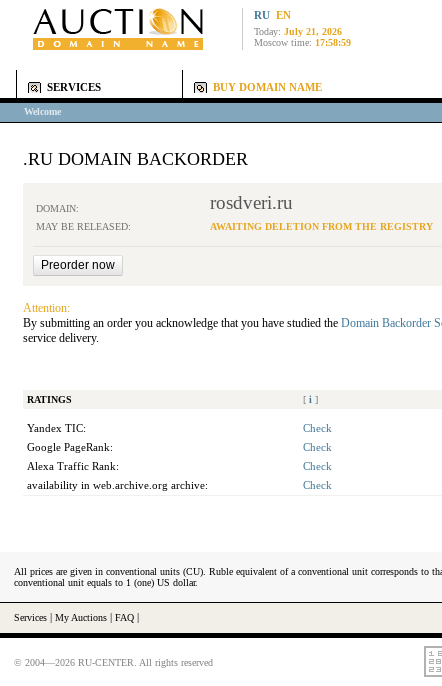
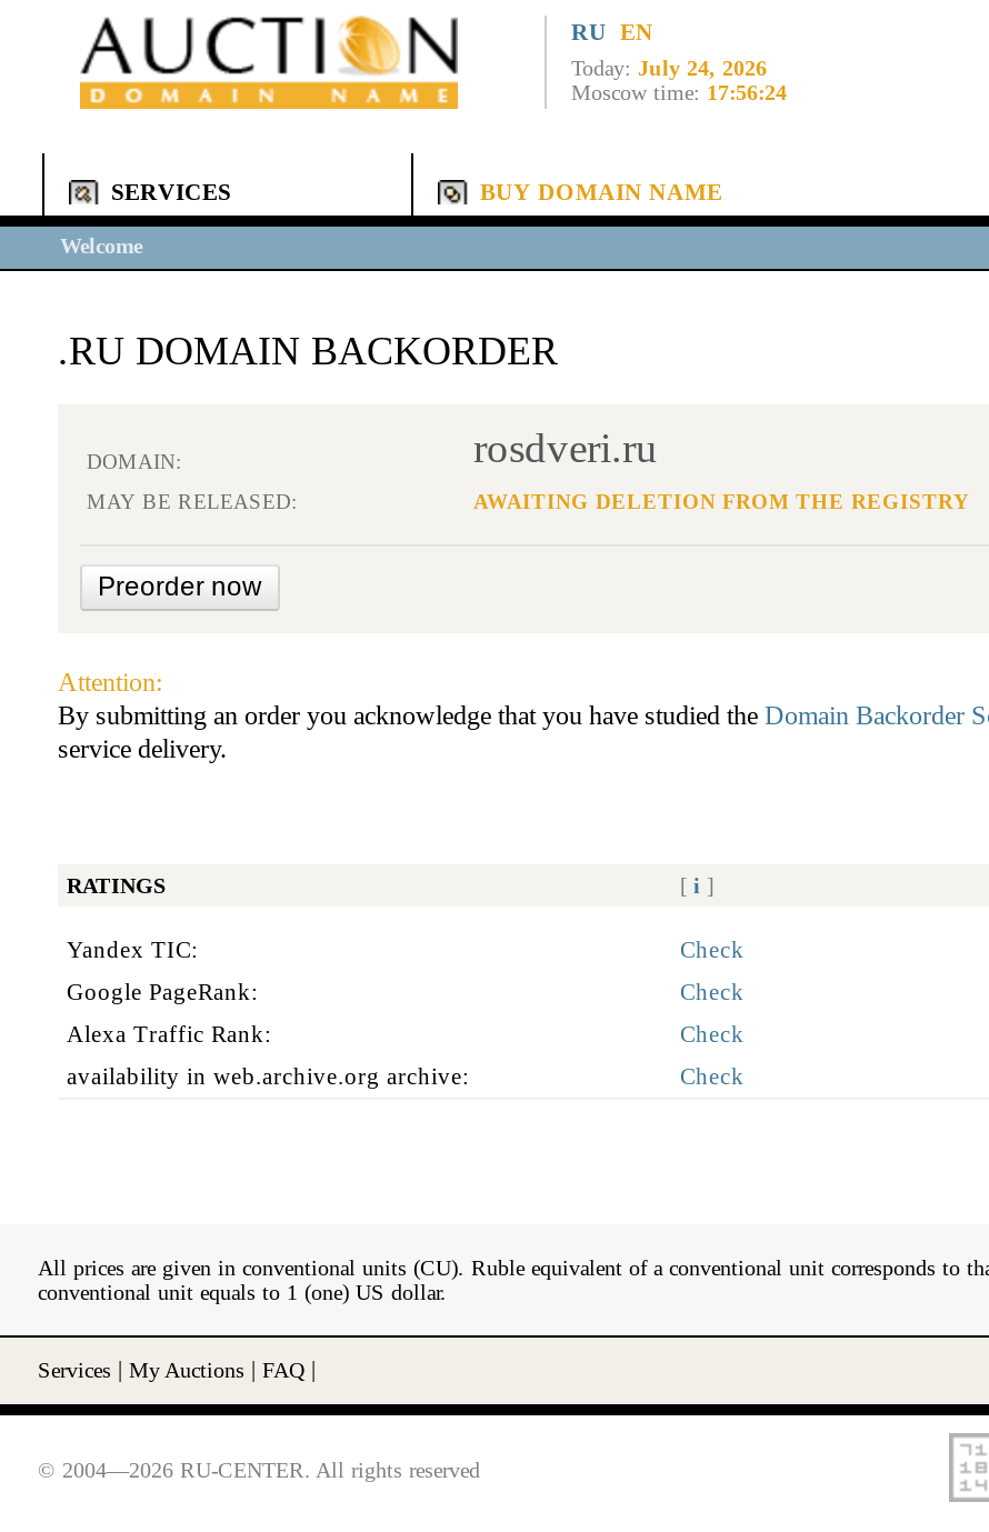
- Today: July 21, 2026
+ Today: July 24, 2026

- Moscow time: 17:58:59
+ Moscow time: 17:56:24
